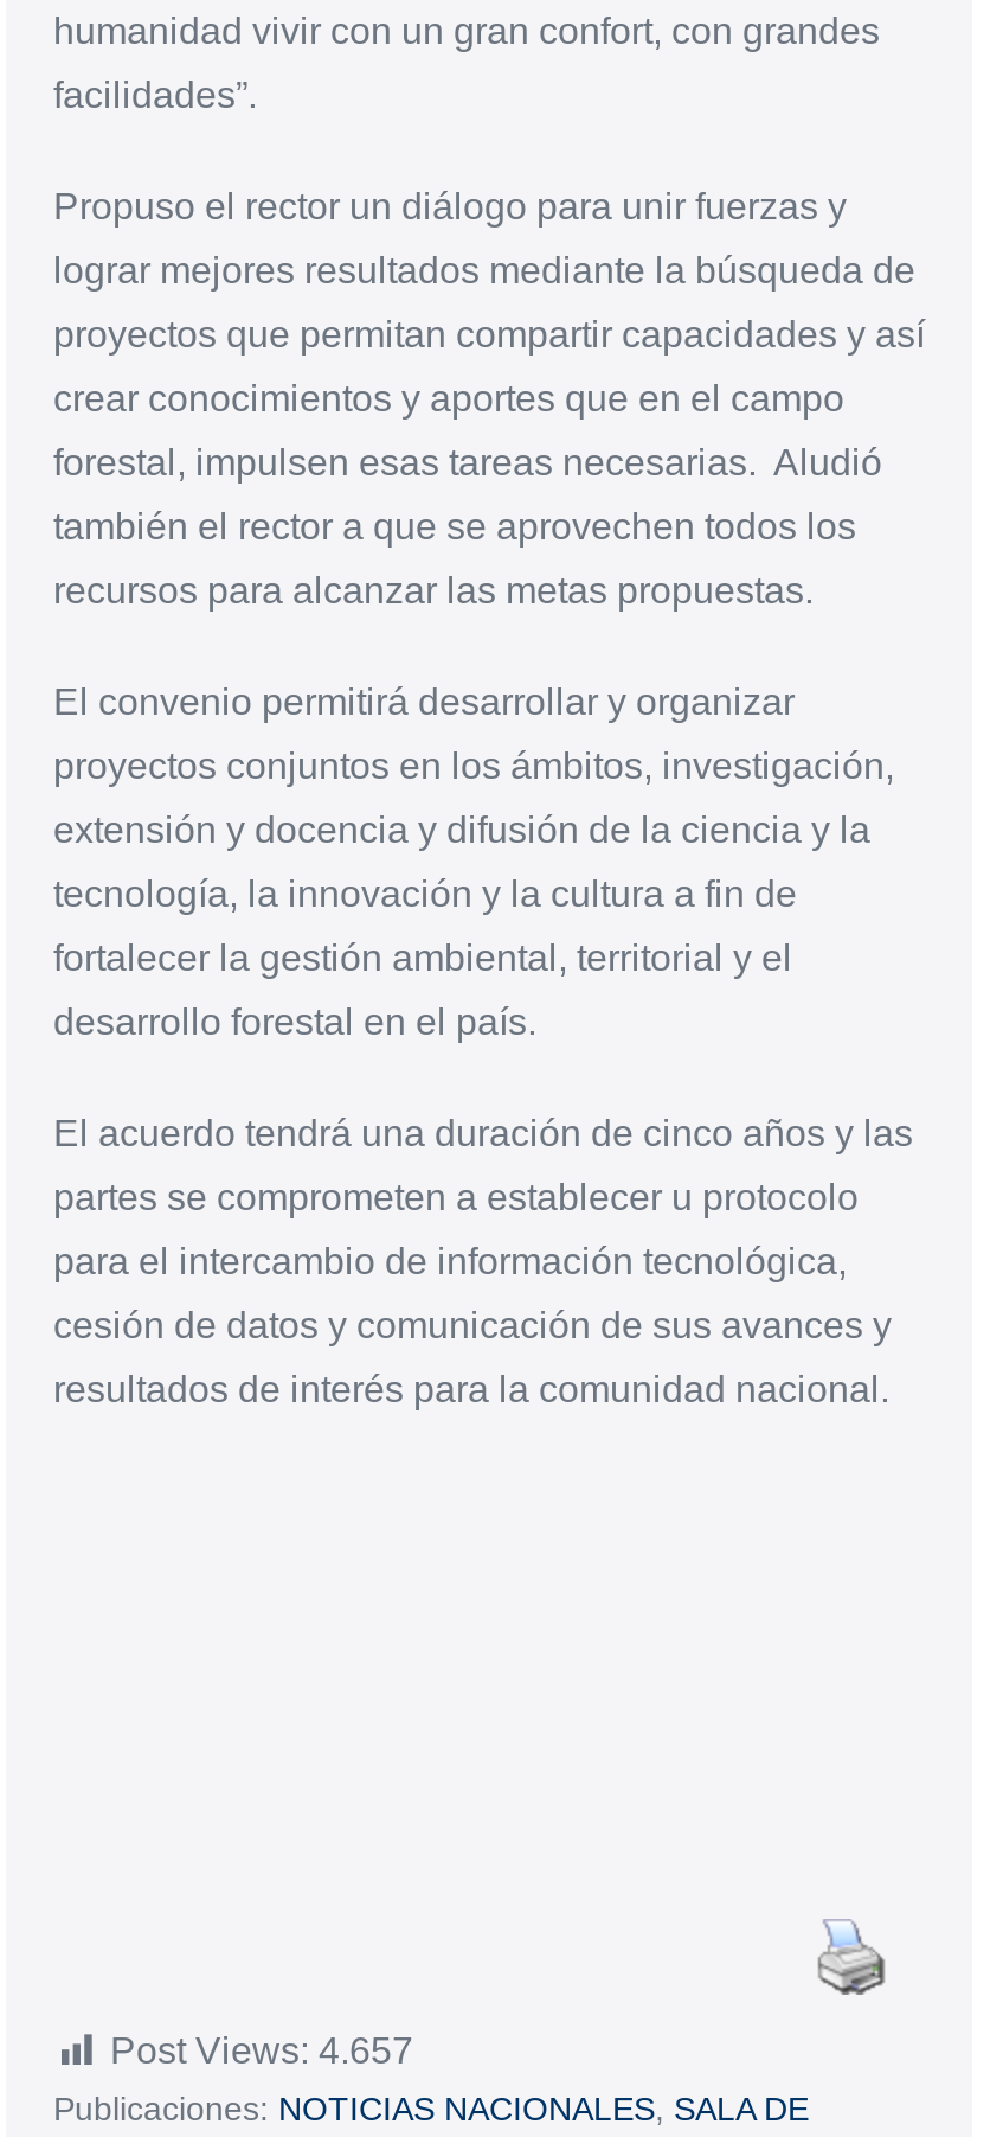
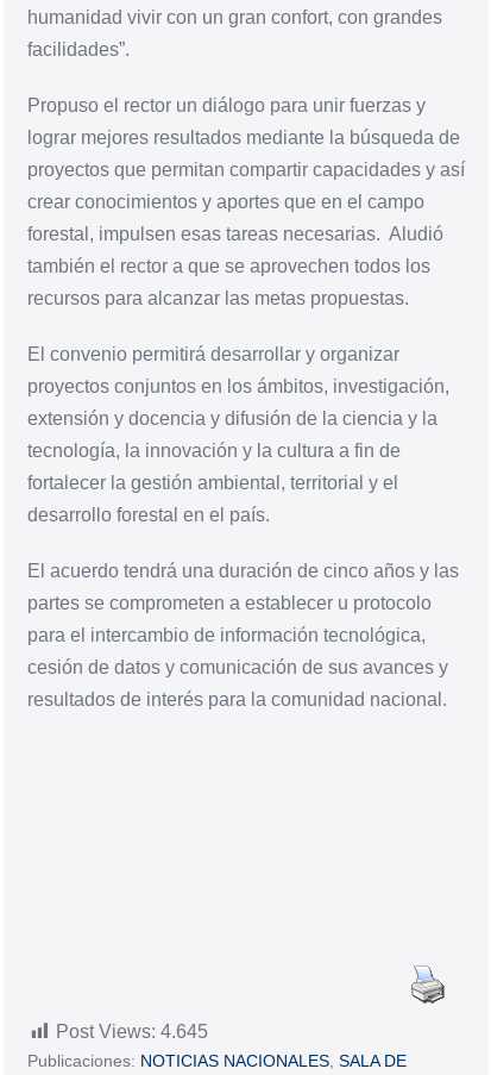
- Post Views: 4.657
+ Post Views: 4.645
